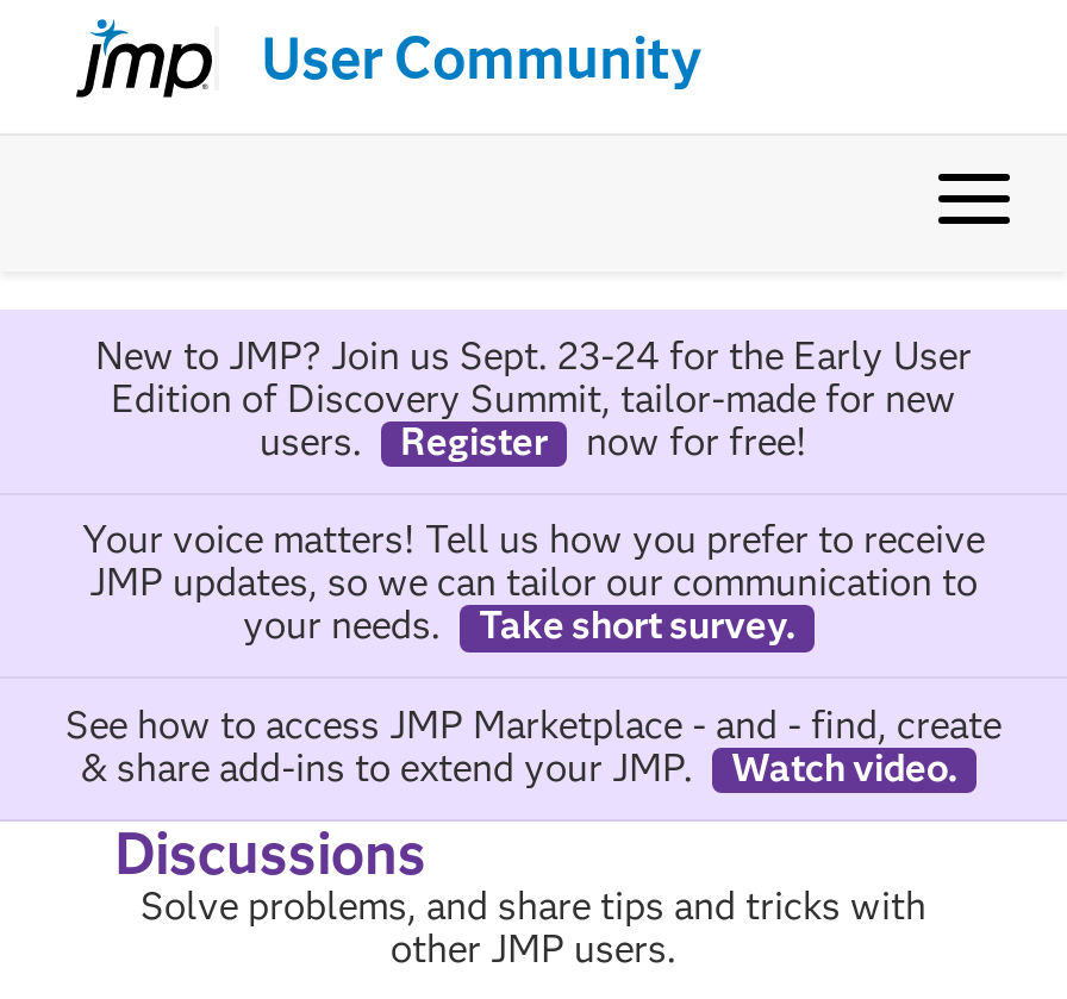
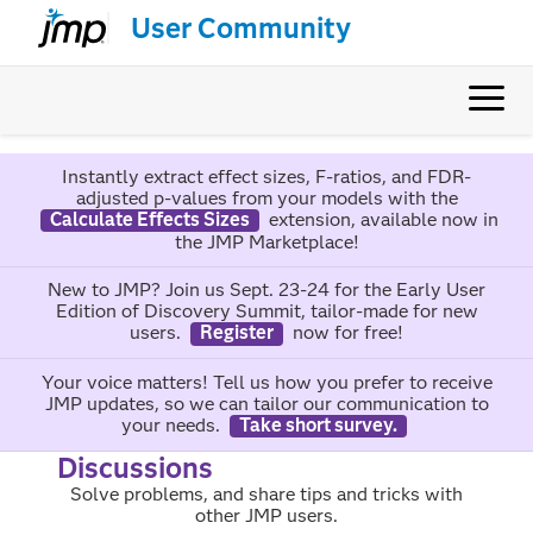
+ Instantly extract effect sizes, F-ratios, and FDR-
+ adjusted p-values from your models with the
+ Calculate Effects Sizes
+ extension, available now in
+ the JMP Marketplace!

moved down: New to JMP? Join us Sept. 23-24 for the Early User | Edition of Discovery Summit, tailor-made for new | users. | ... | your needs. | Take short survey.

- See how to access JMP Marketplace - and - find, create
- & share add-ins to extend your JMP.
- Watch video.
